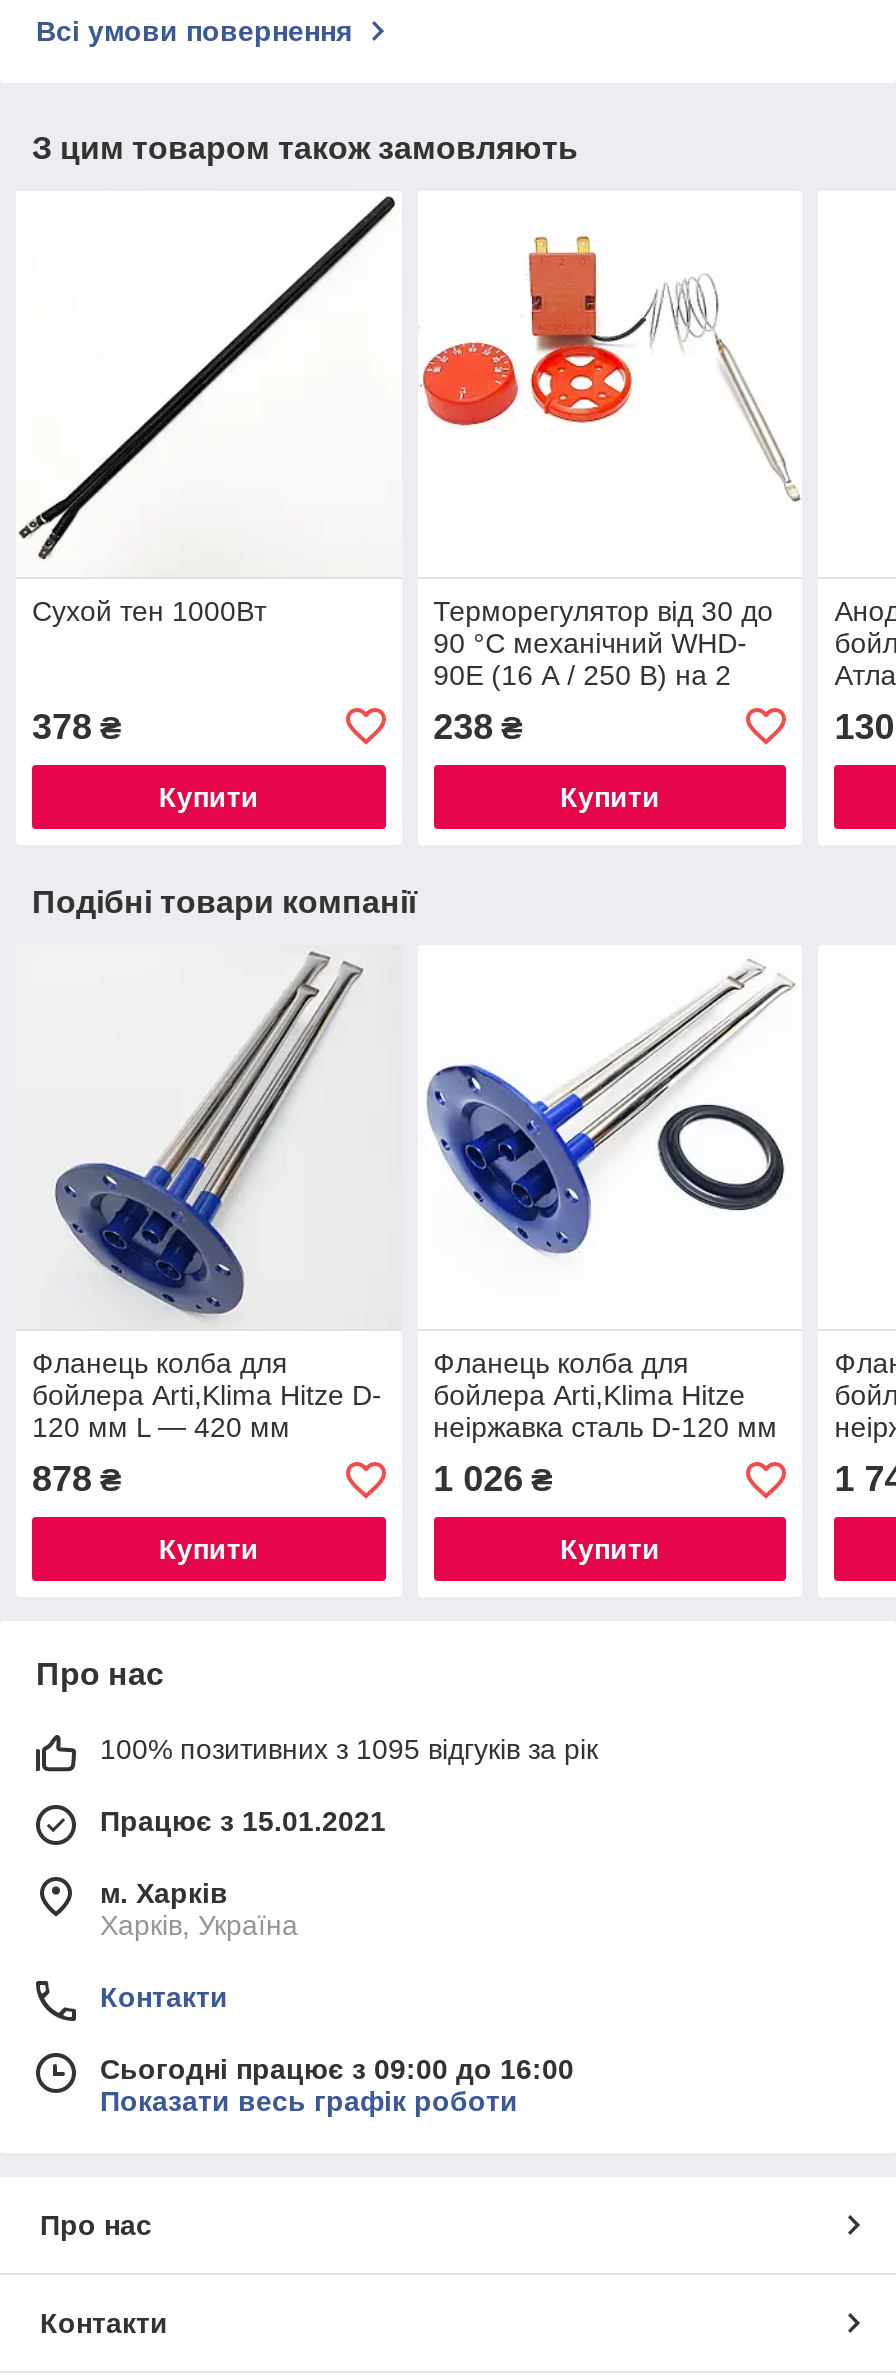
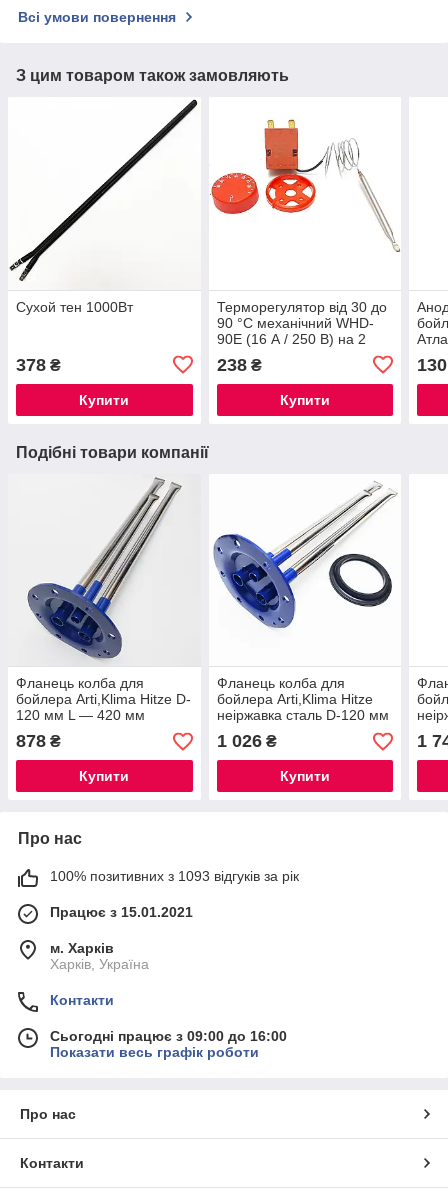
- 100% позитивних з 1095 відгуків за рік
+ 100% позитивних з 1093 відгуків за рік
